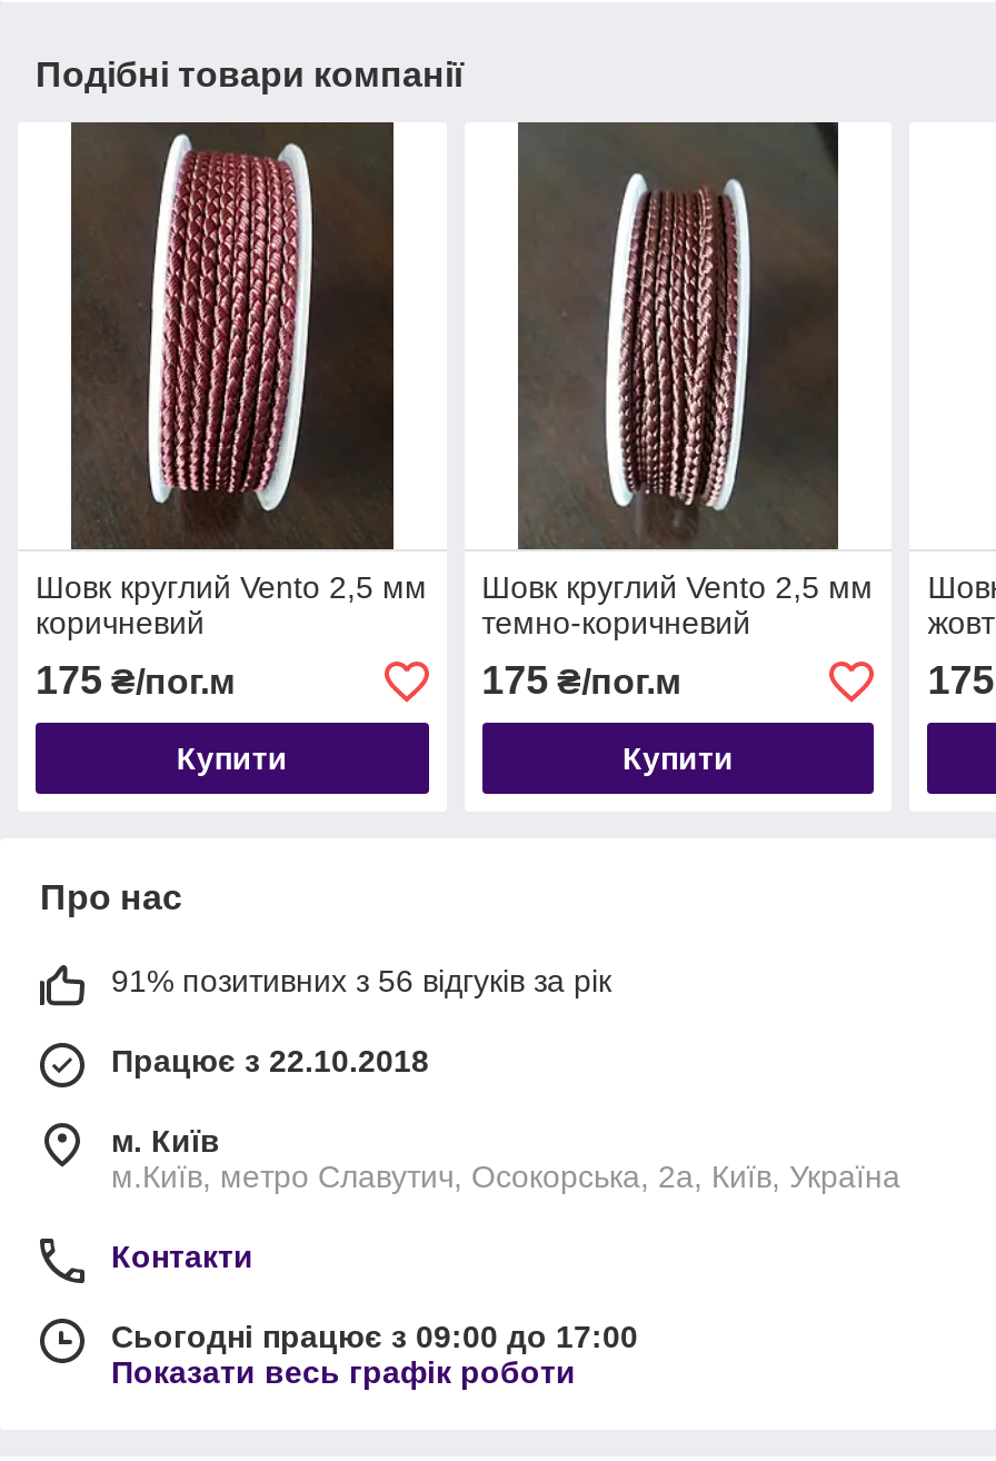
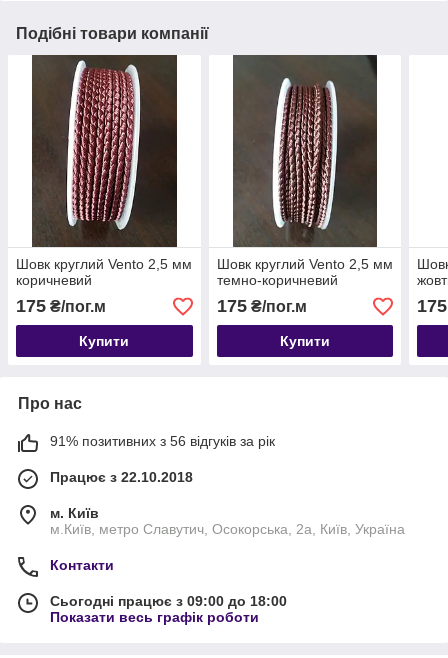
- Сьогодні працює з 09:00 до 17:00
+ Сьогодні працює з 09:00 до 18:00
